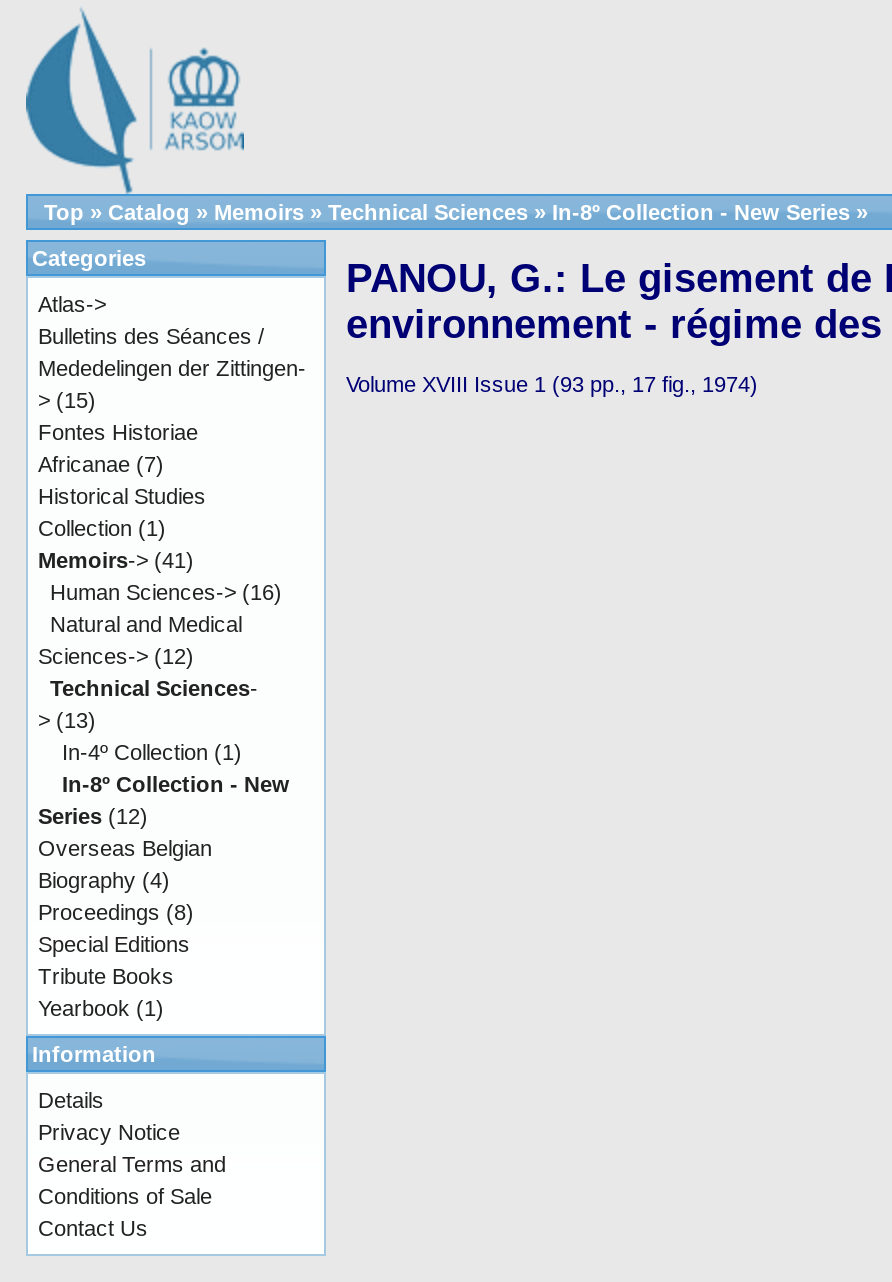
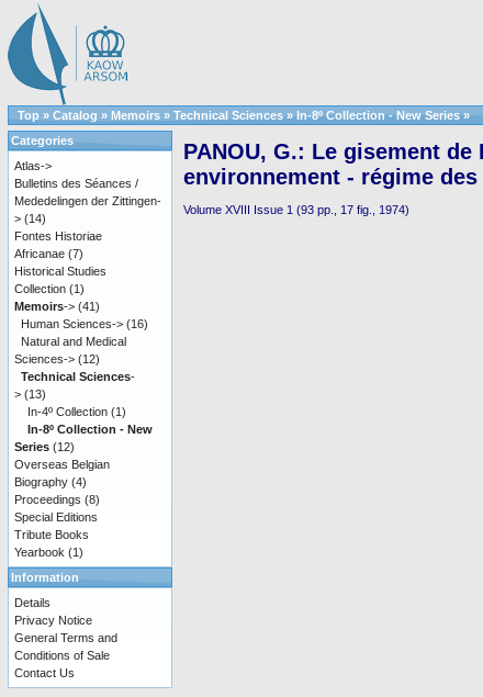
- > (15)
+ > (14)
